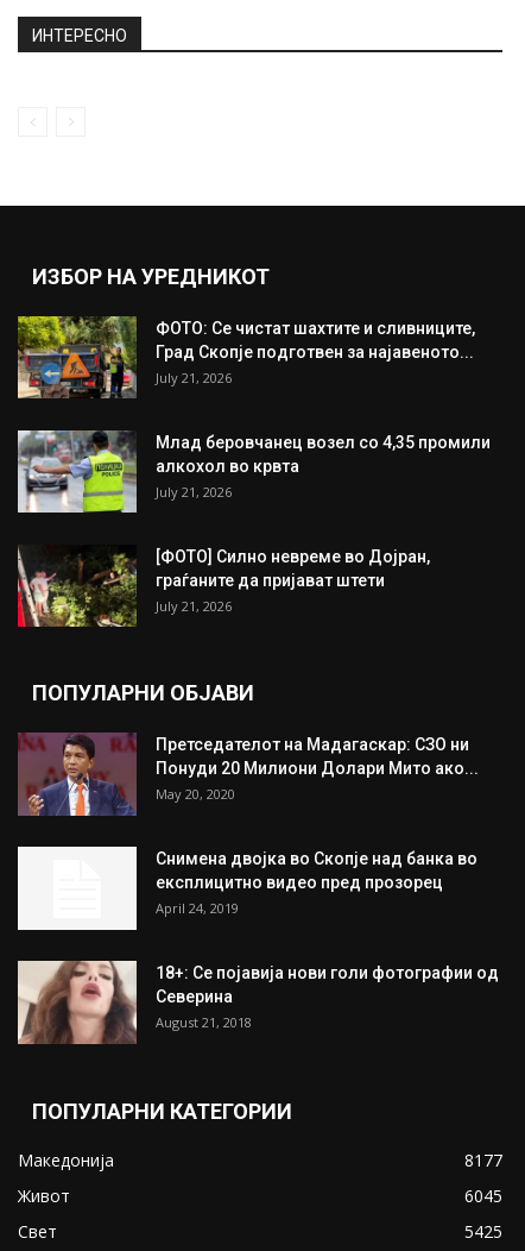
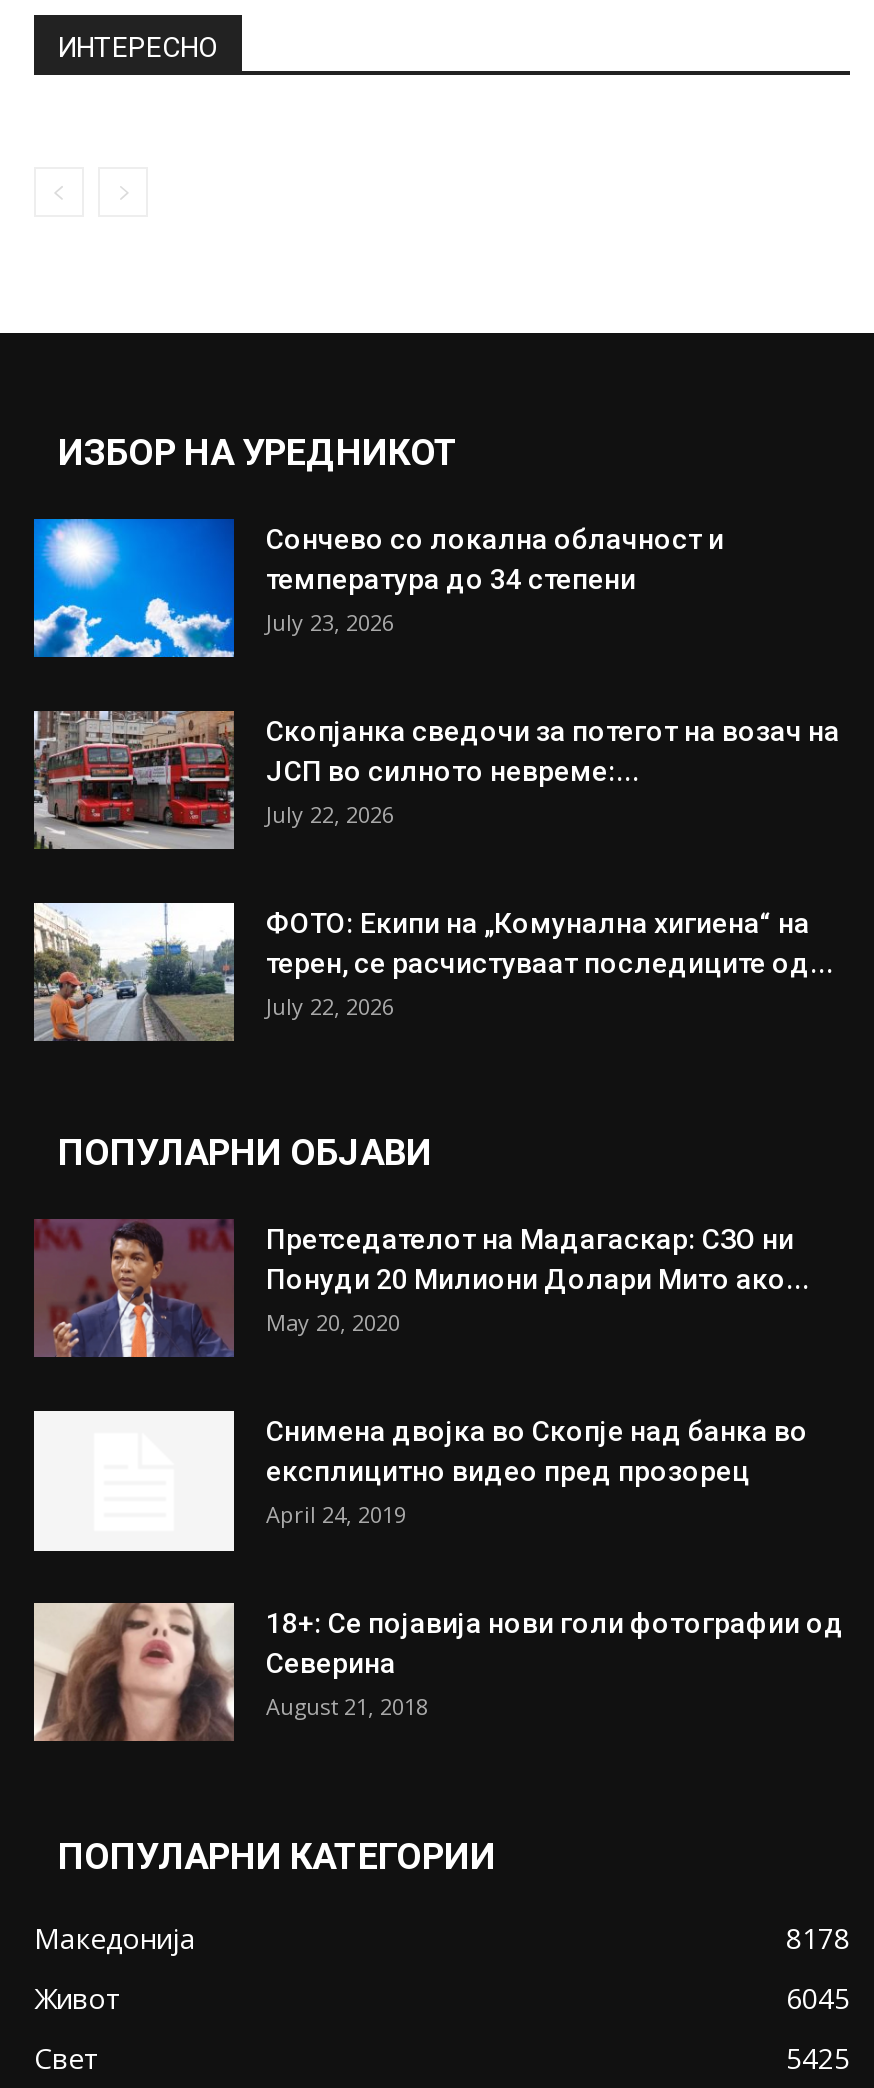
- [image]
- ФОТО: Се чистат шахтите и сливниците,
- Град Скопје подготвен за најавеното...
- July 21, 2026
+ [image]
+ Сончево со локална облачност и
+ температура до 34 степени
+ July 23, 2026

- [image]
- Млад беровчанец возел со 4,35 промили
- алкохол во крвта
- July 21, 2026
+ [image]
+ Скопјанка сведочи за потегот на возач на
+ ЈСП во силното невреме:...
+ July 22, 2026

- [image]
- [ФОТО] Силно невреме во Дојран,
- граѓаните да пријават штети
- July 21, 2026
+ [image]
+ ФОТО: Екипи на „Комунална хигиена“ на
+ терен, се расчистуваат последиците од...
+ July 22, 2026

- 8177
+ 8178
